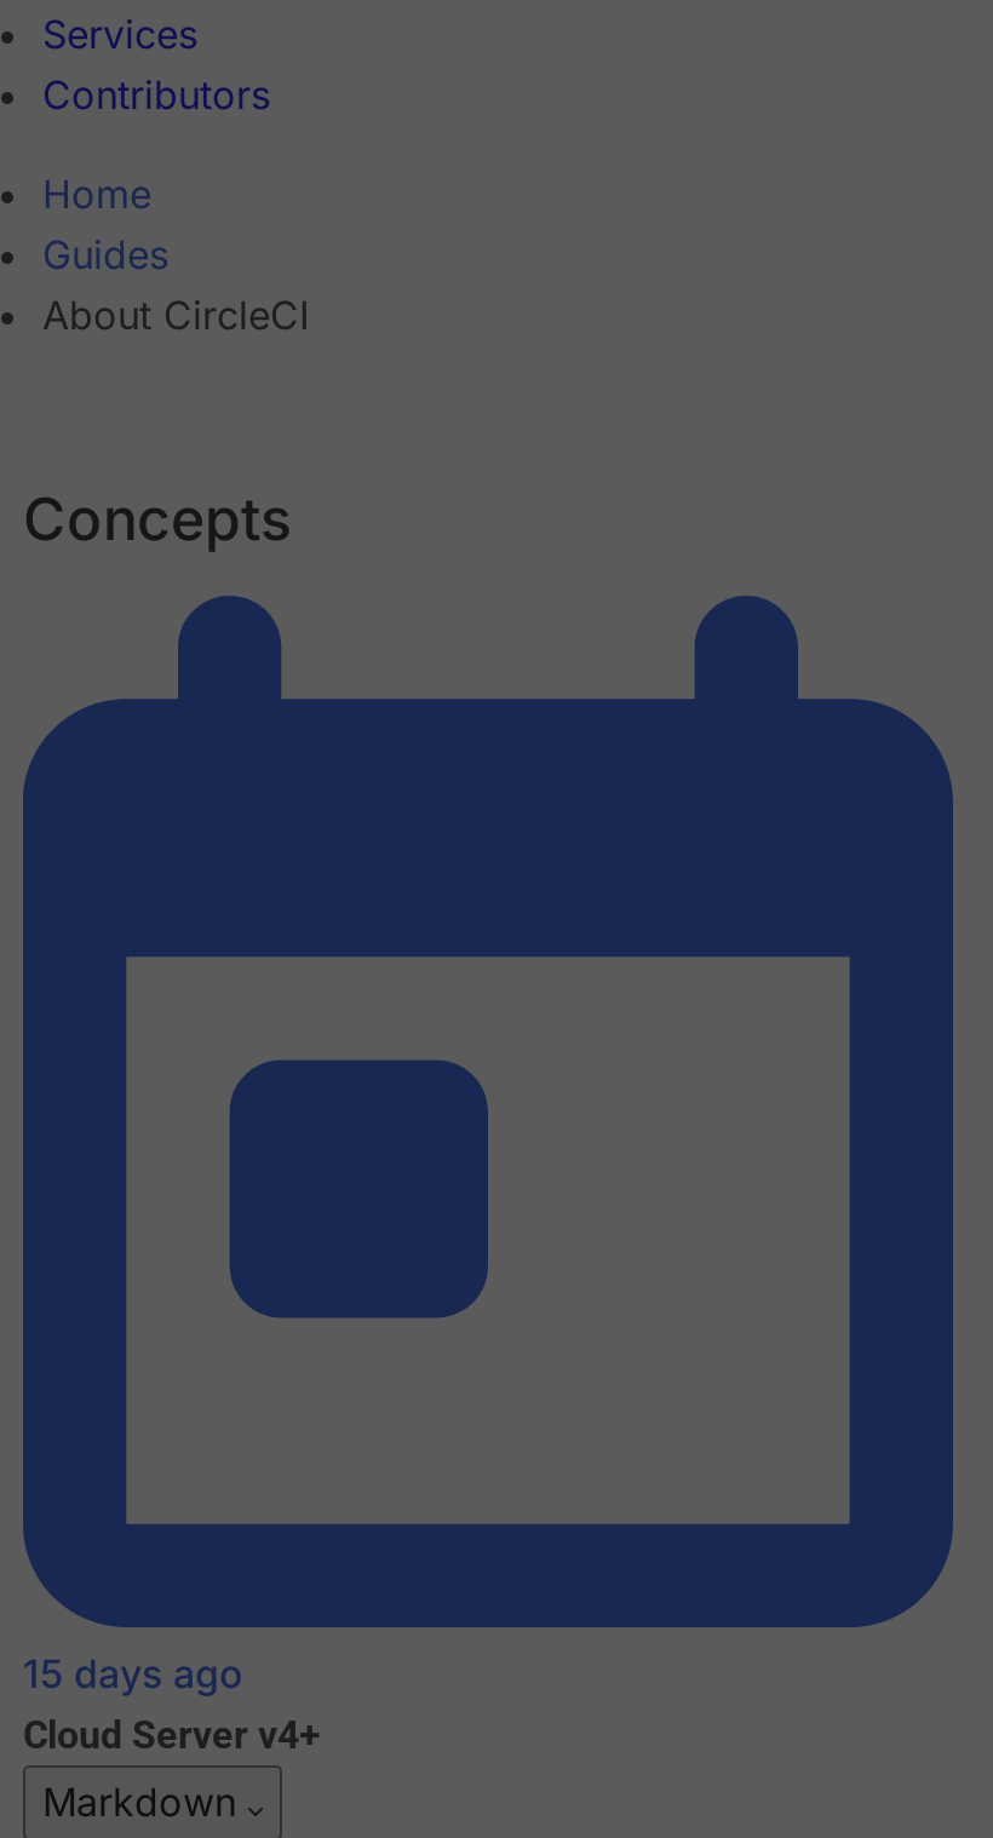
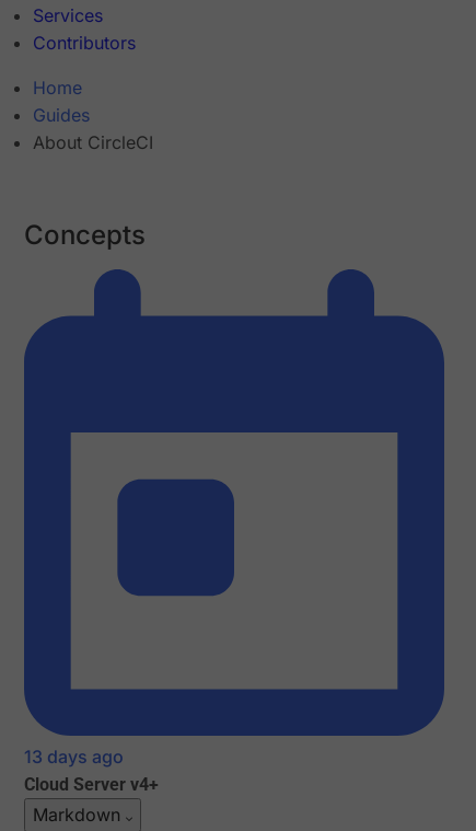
- 15 days ago
+ 13 days ago
